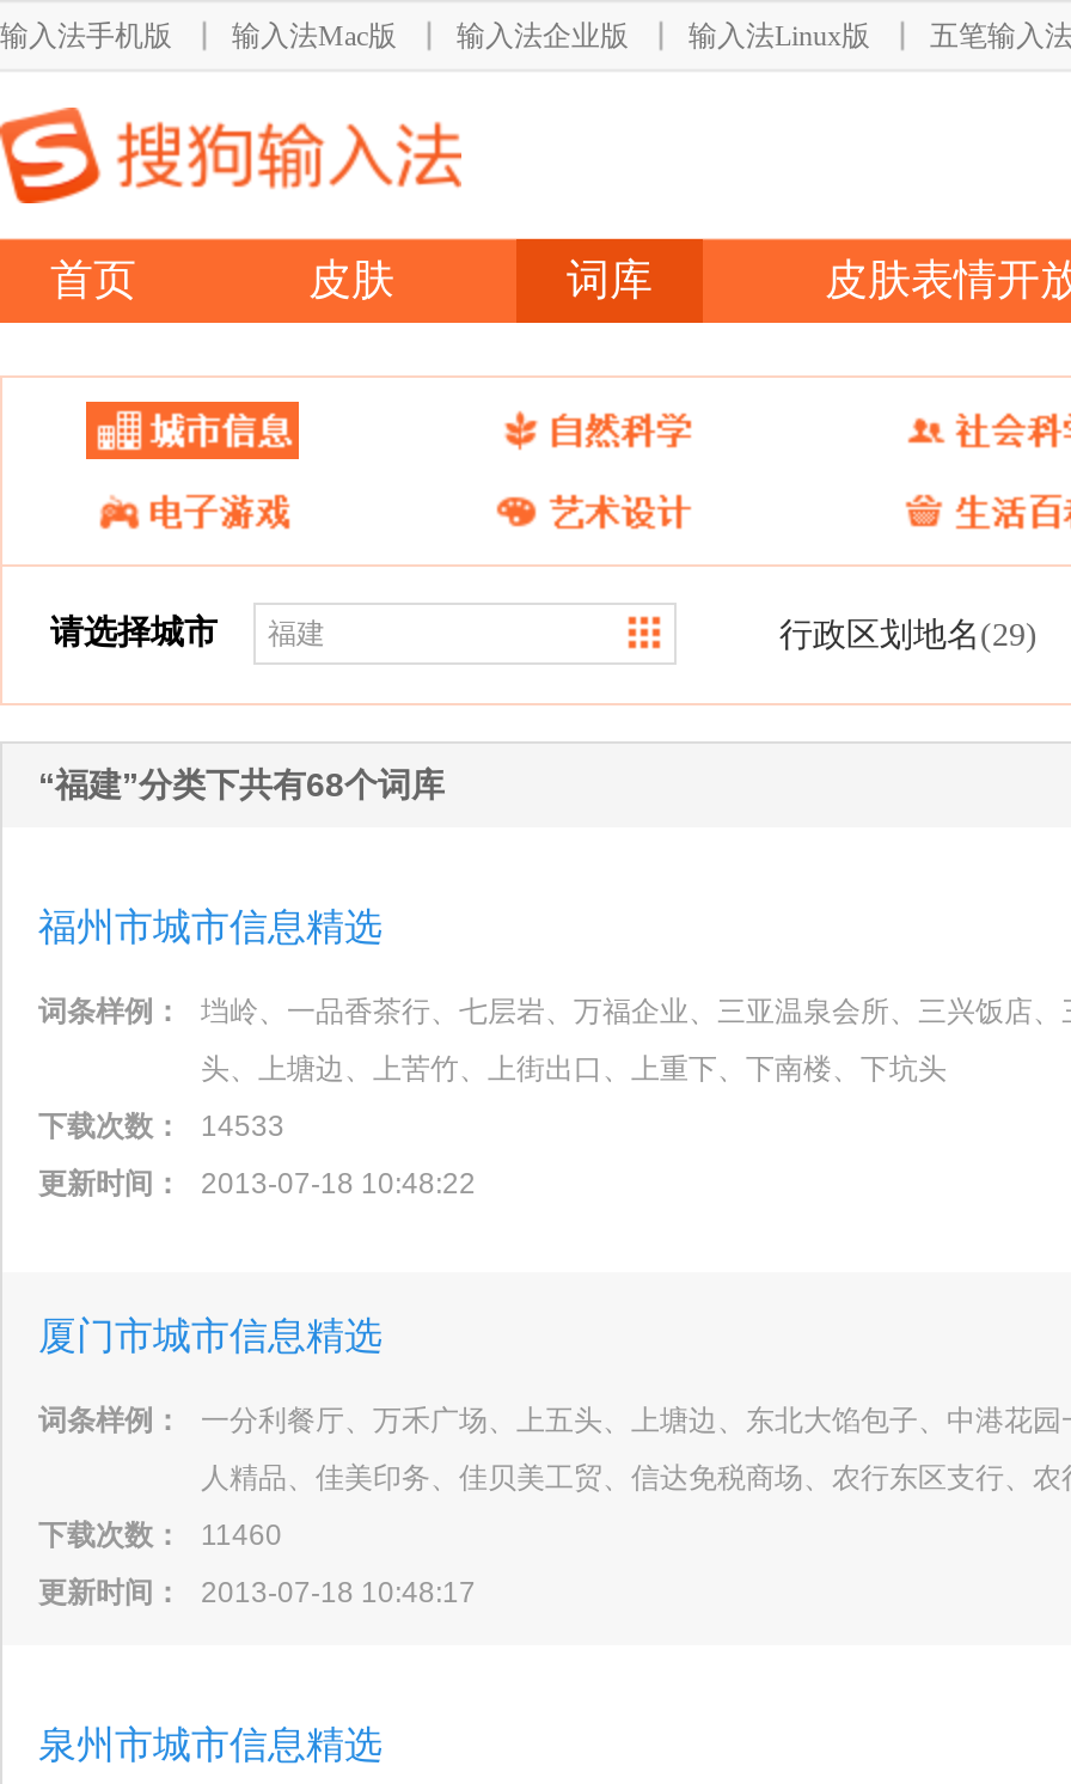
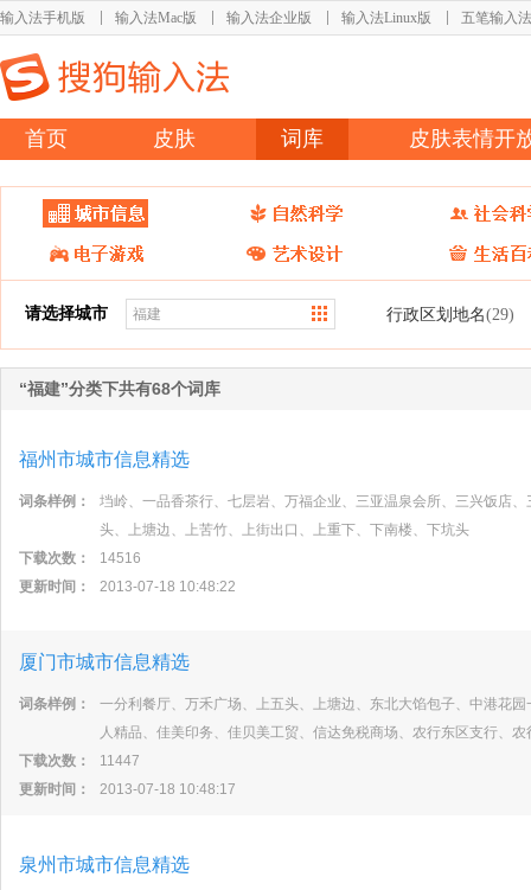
- 下载次数： 14533
+ 下载次数： 14516

- 下载次数： 11460
+ 下载次数： 11447
